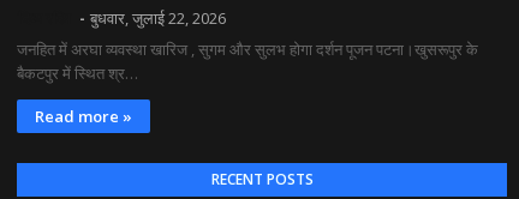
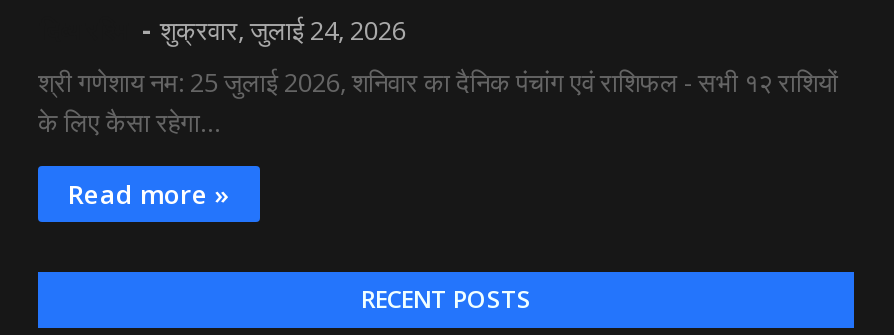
- बुधवार, जुलाई 22, 2026
- जनहित में अरघा व्यवस्था खारिज , सुगम और सुलभ होगा दर्शन पूजन पटना।खुसरूपुर के
- बैकटपुर में स्थित श्र…
+ शुक्रवार, जुलाई 24, 2026
+ श्री गणेशाय नम: 25 जुलाई 2026, शनिवार का दैनिक पंचांग एवं राशिफल - सभी १२ राशियों
+ के लिए कैसा रहेगा…
